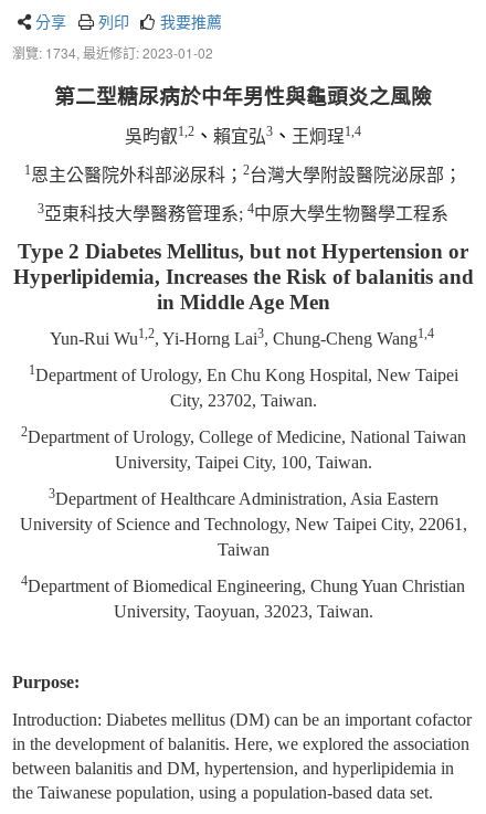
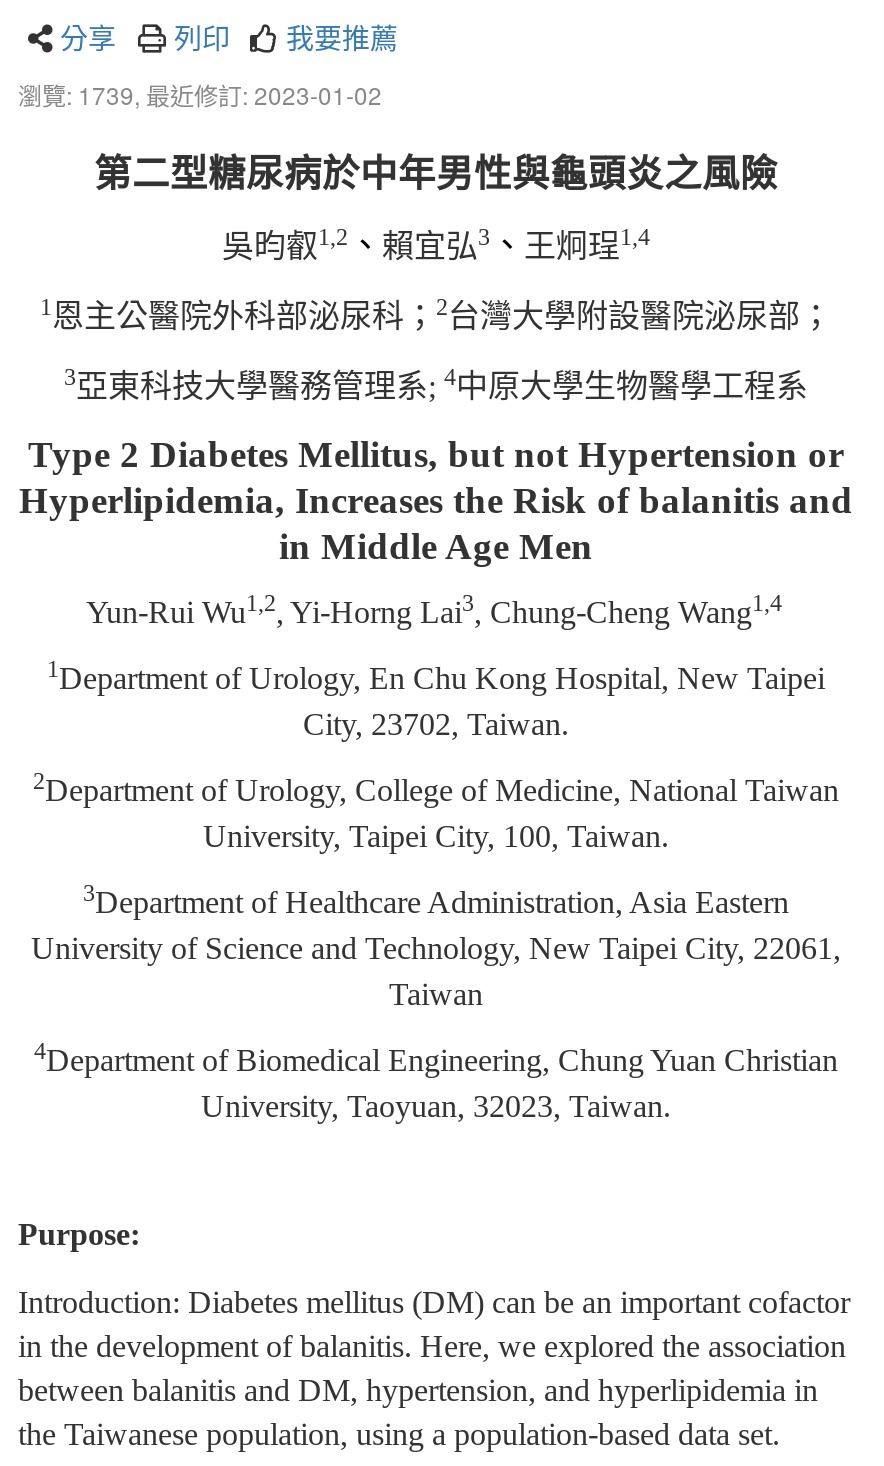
- 瀏覽: 1734,最近修訂: 2023-01-02
+ 瀏覽: 1739,最近修訂: 2023-01-02
